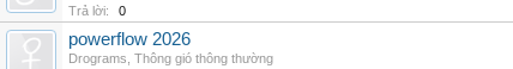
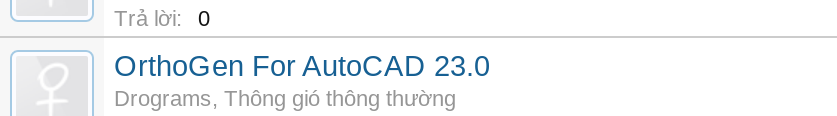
- powerflow 2026
+ OrthoGen For AutoCAD 23.0
